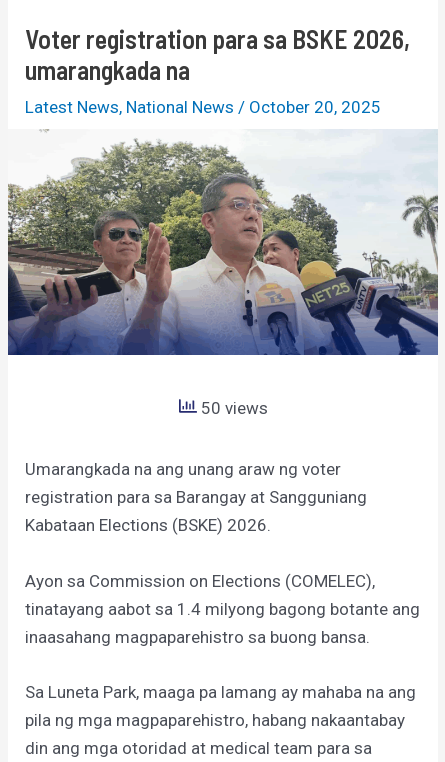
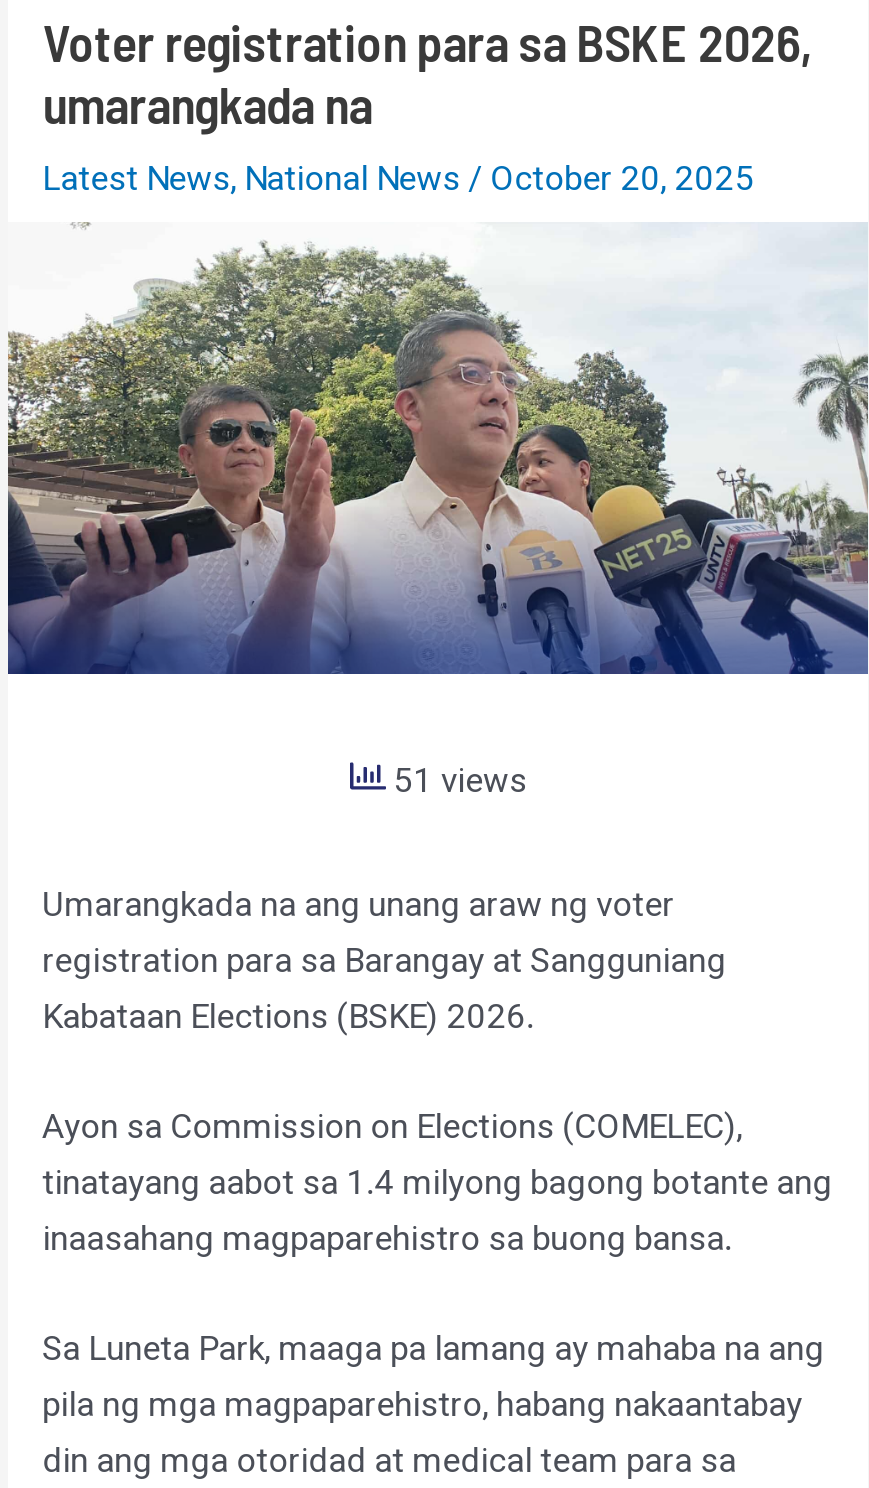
- 50 views
+ 51 views
